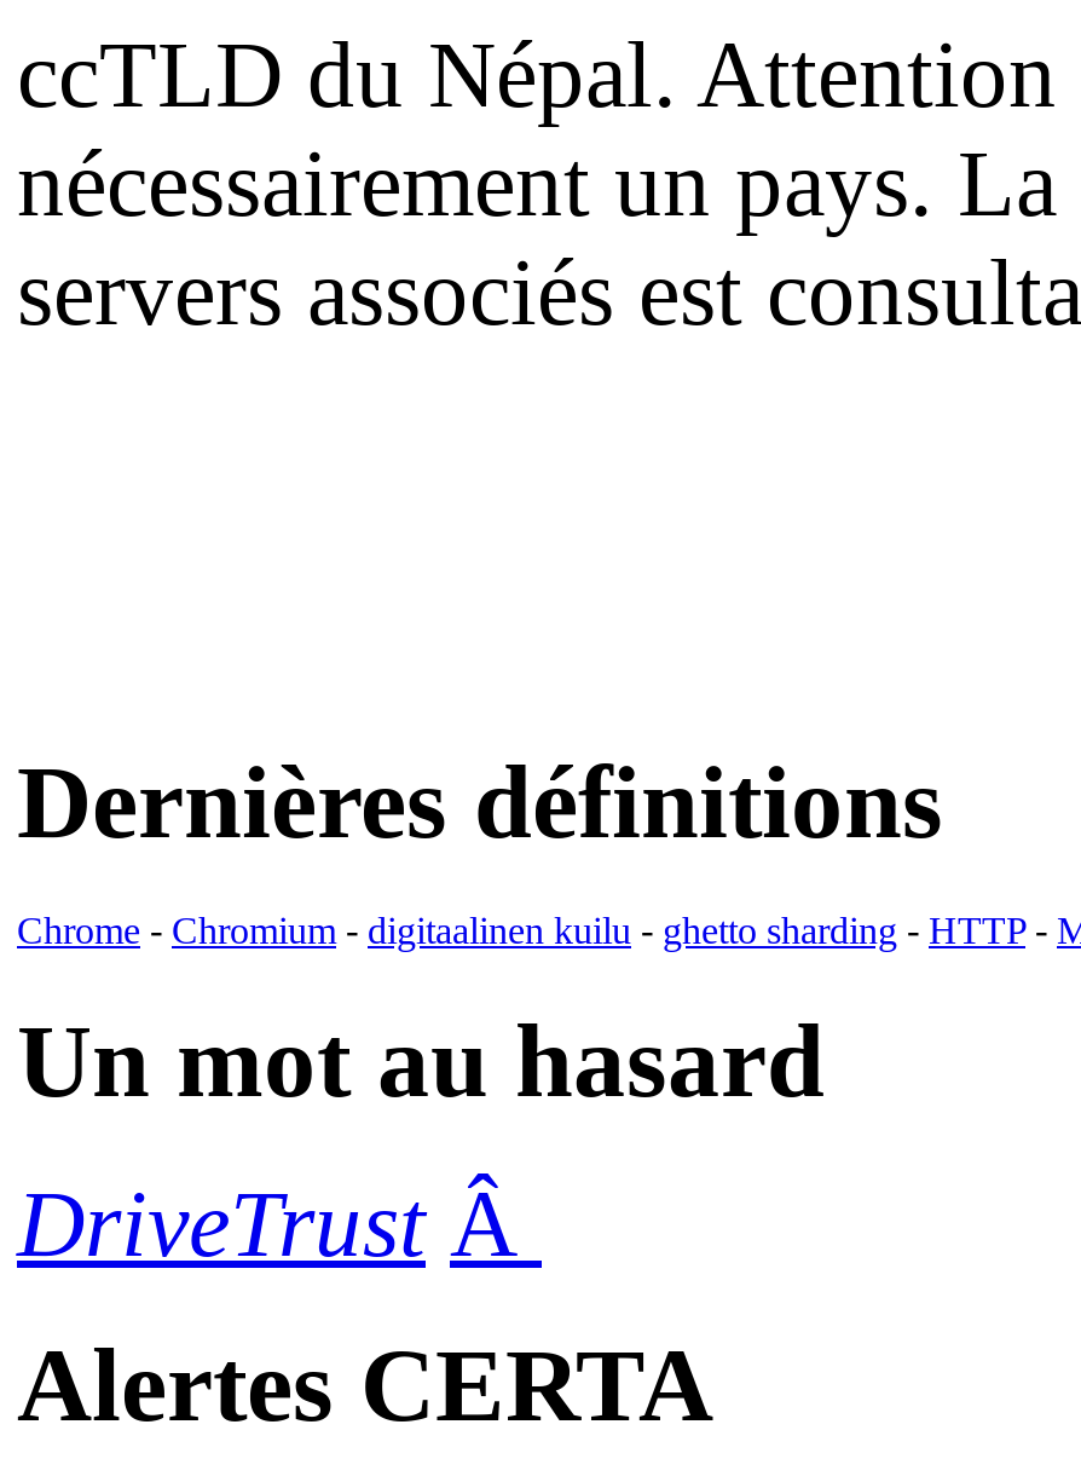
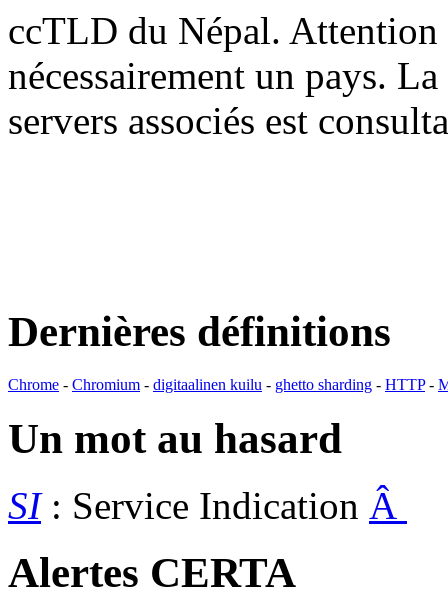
- DriveTrust Â
+ SI: Service Indication Â
